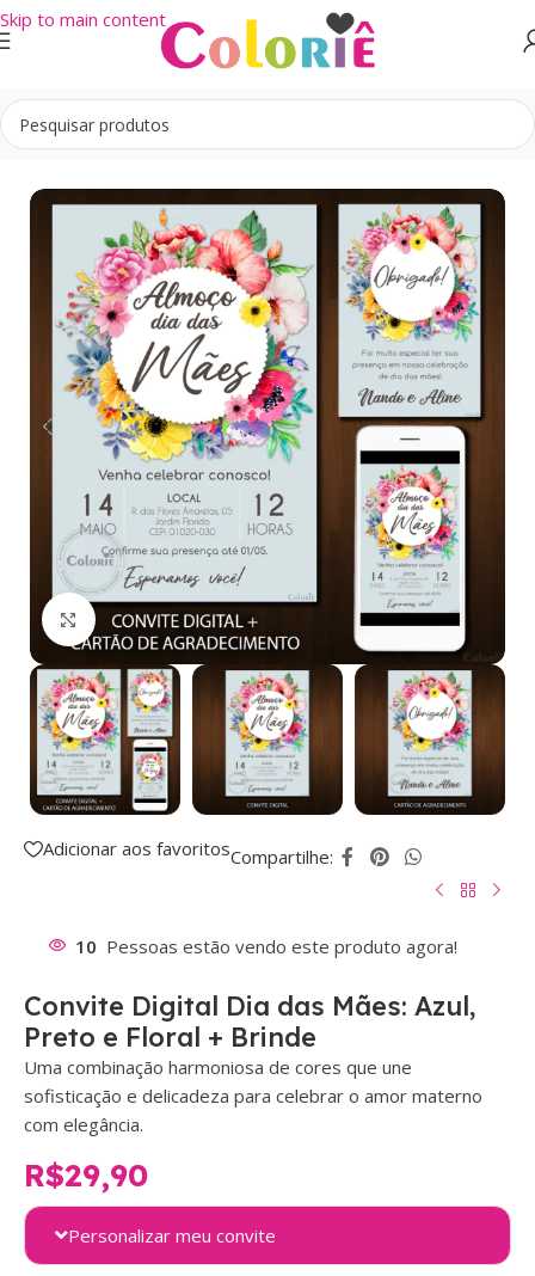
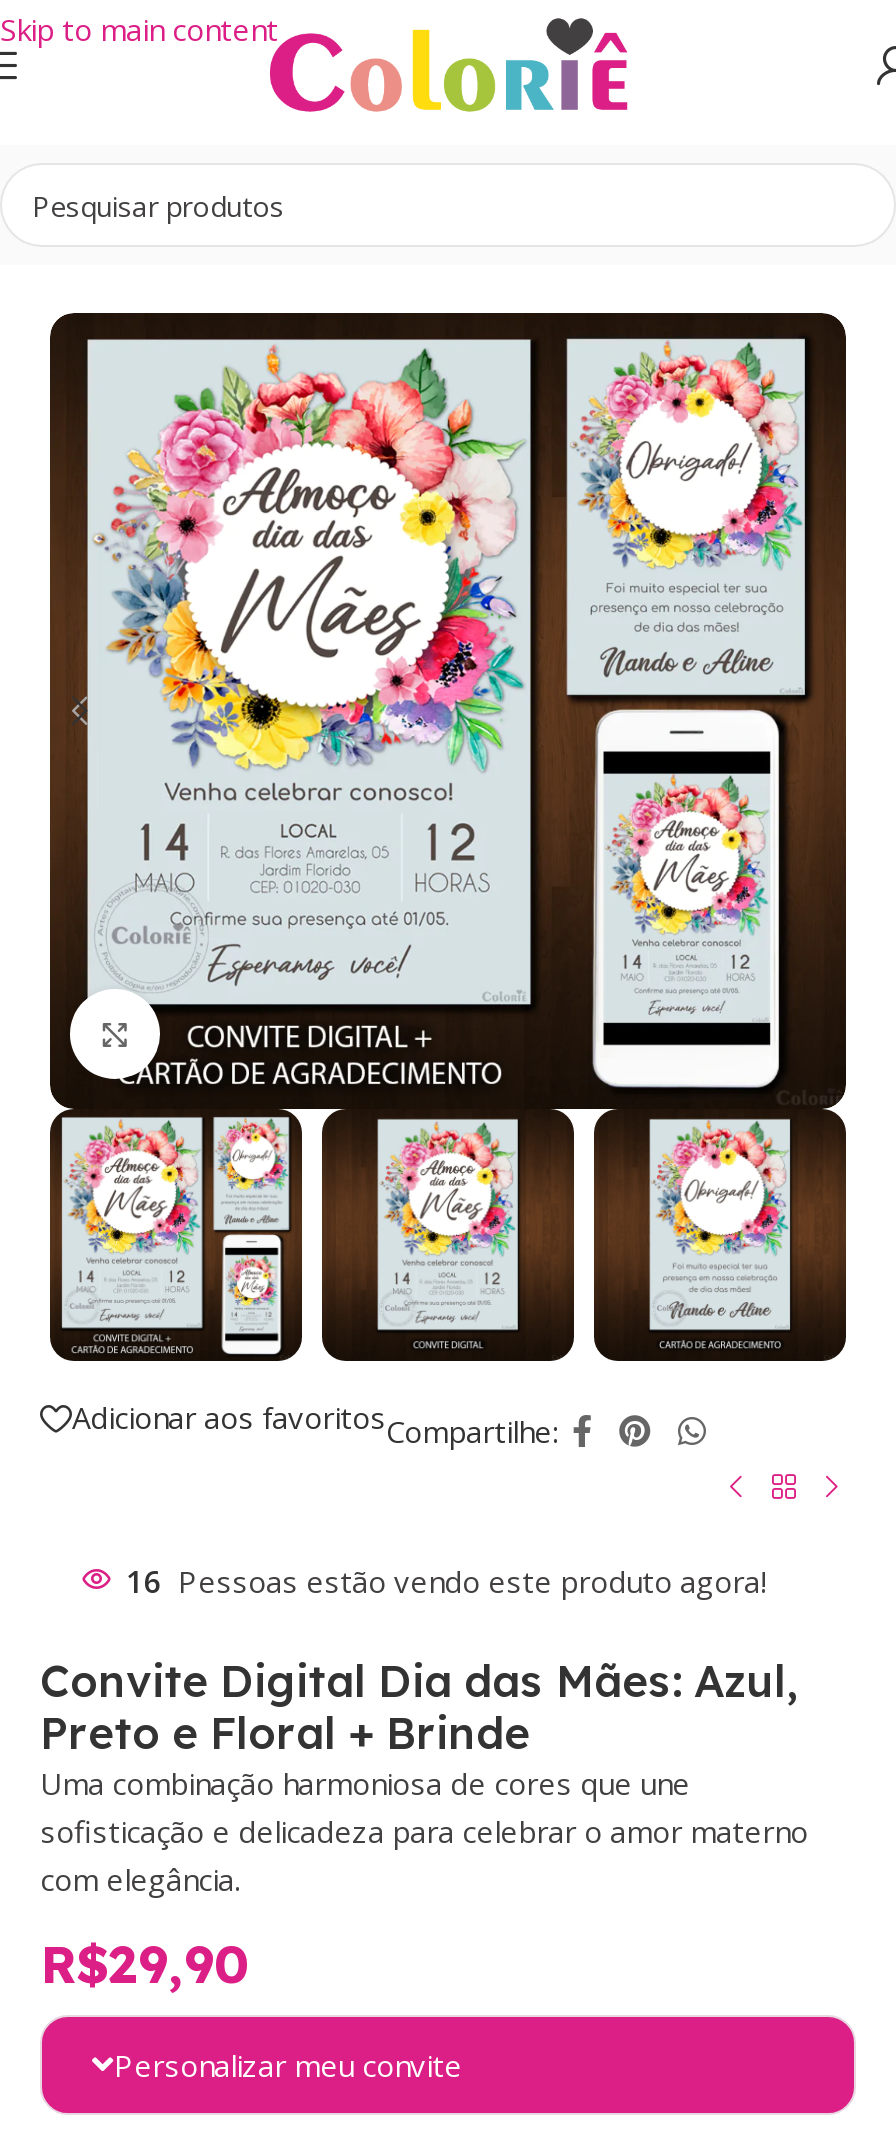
- 10 Pessoas estão vendo este produto agora!
+ 16 Pessoas estão vendo este produto agora!
